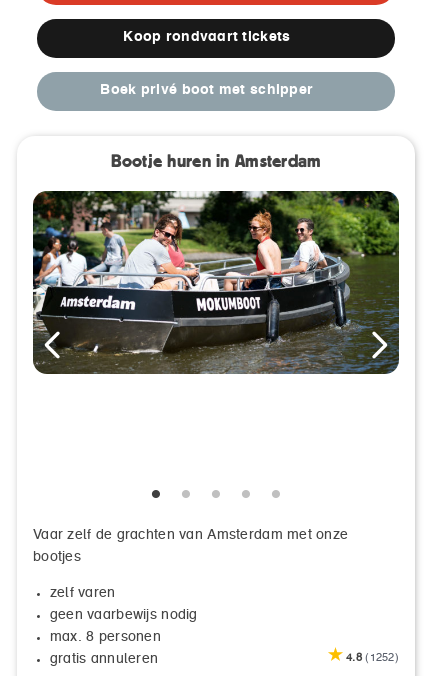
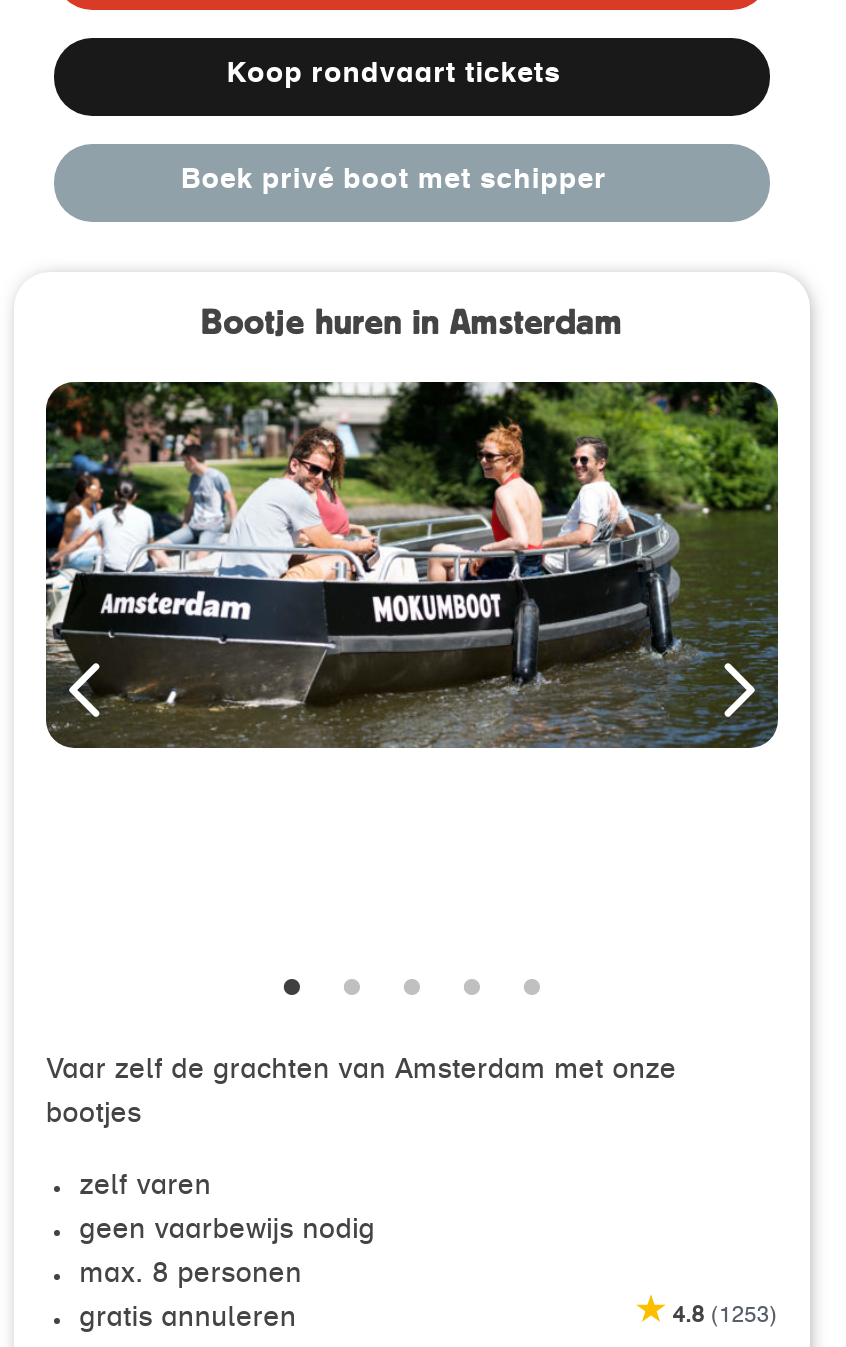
- 4.8 (1252)
+ 4.8 (1253)
